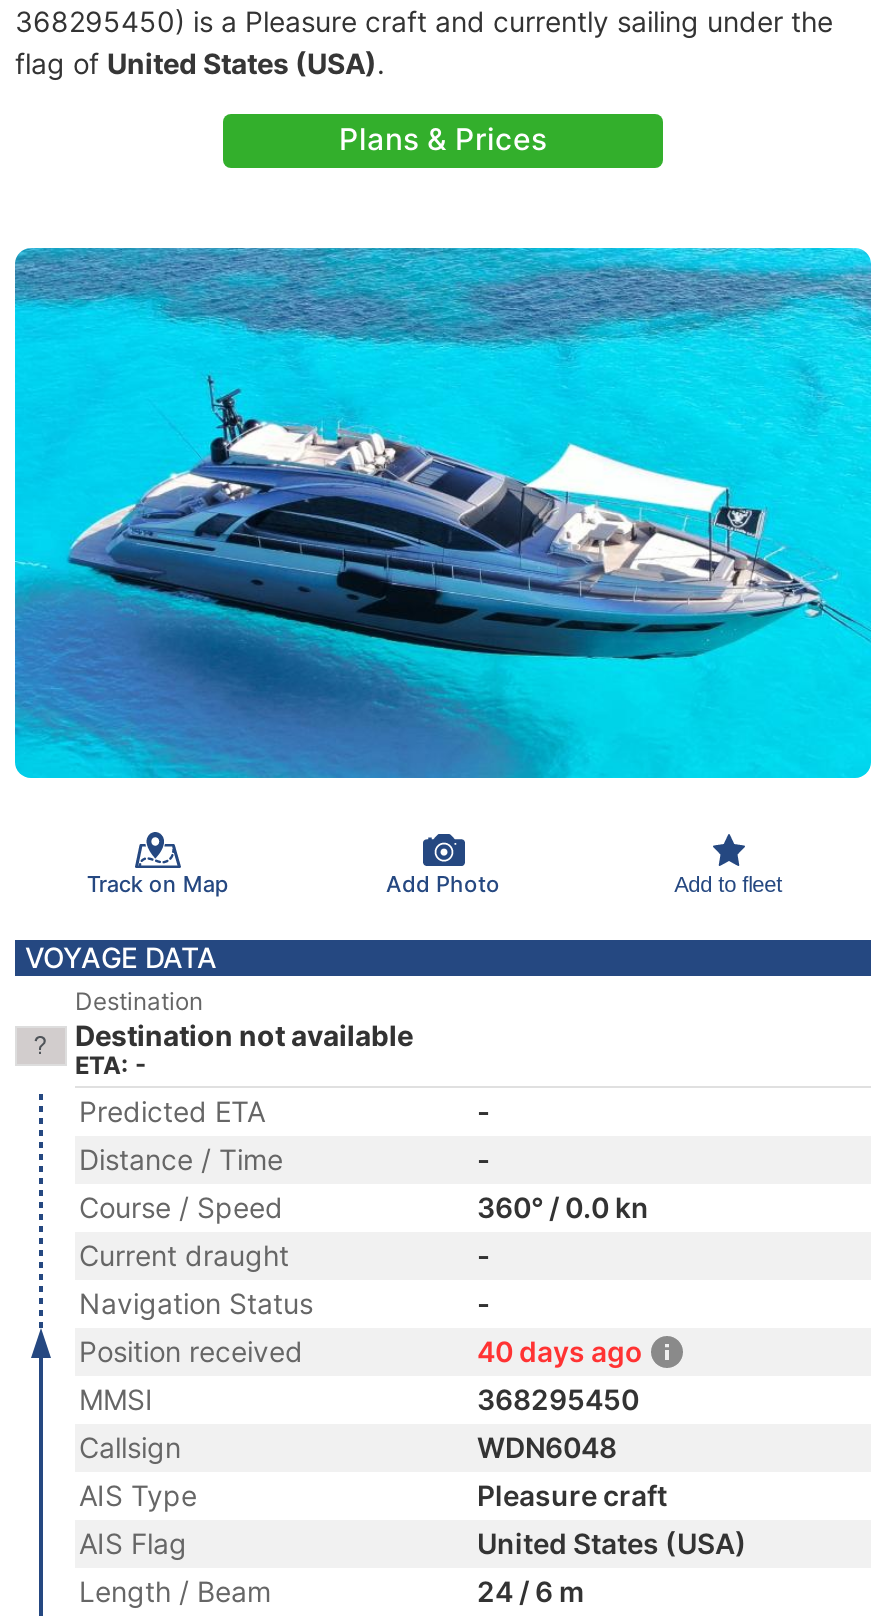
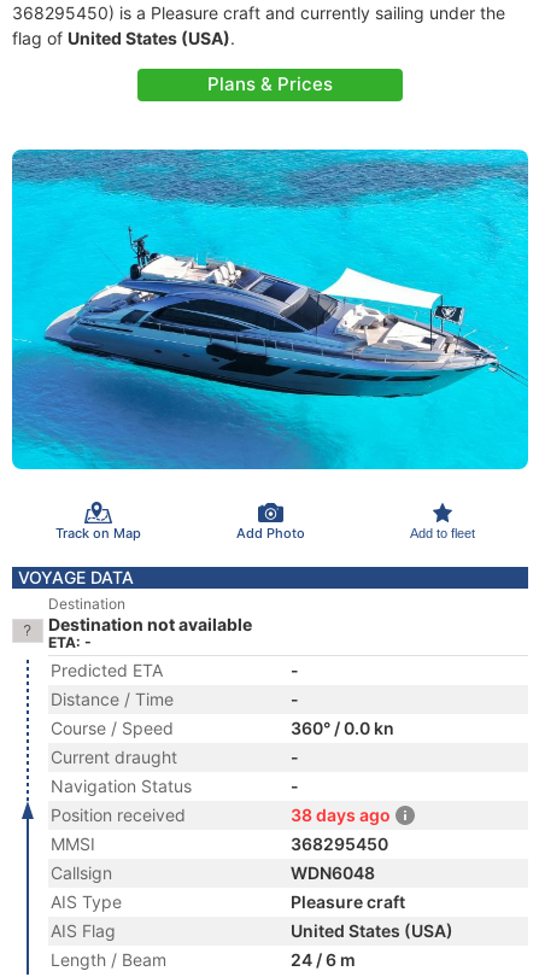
- 40 days ago
+ 38 days ago
